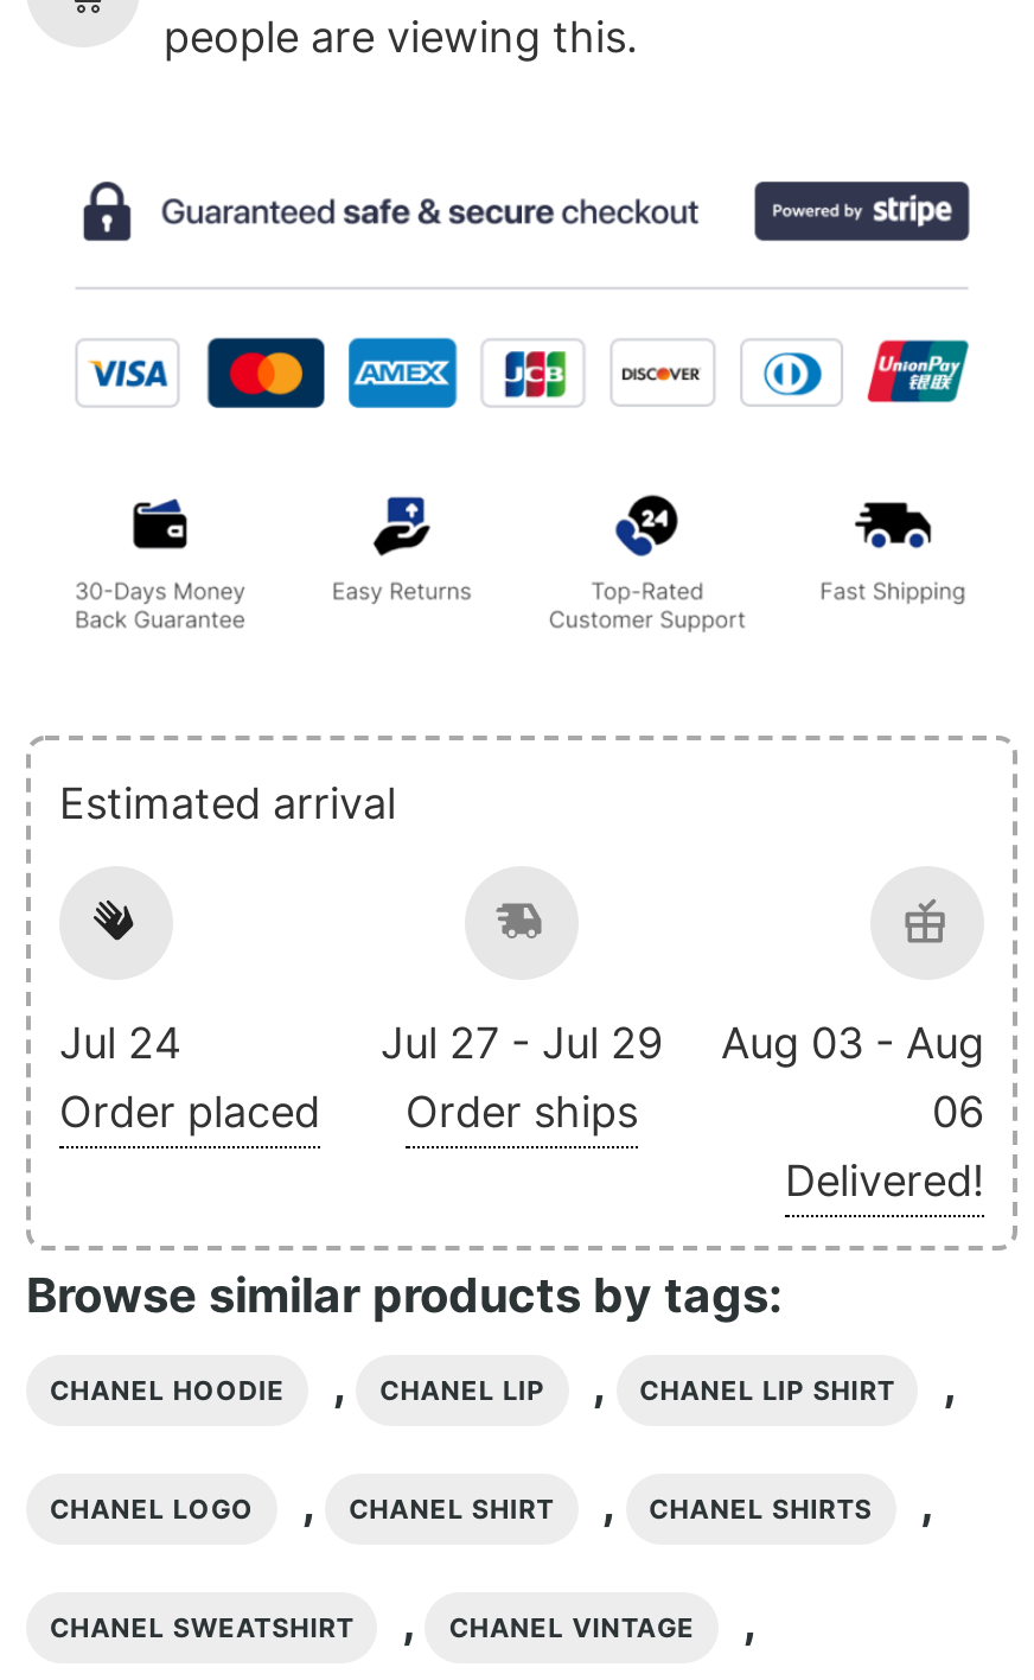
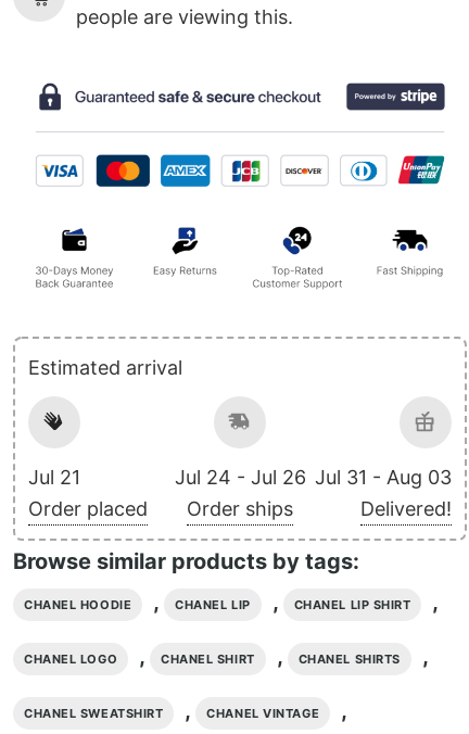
- Jul 24
+ Jul 21

- Jul 27 - Jul 29
+ Jul 24 - Jul 26

- Aug 03 - Aug
- 06
+ Jul 31 - Aug 03
